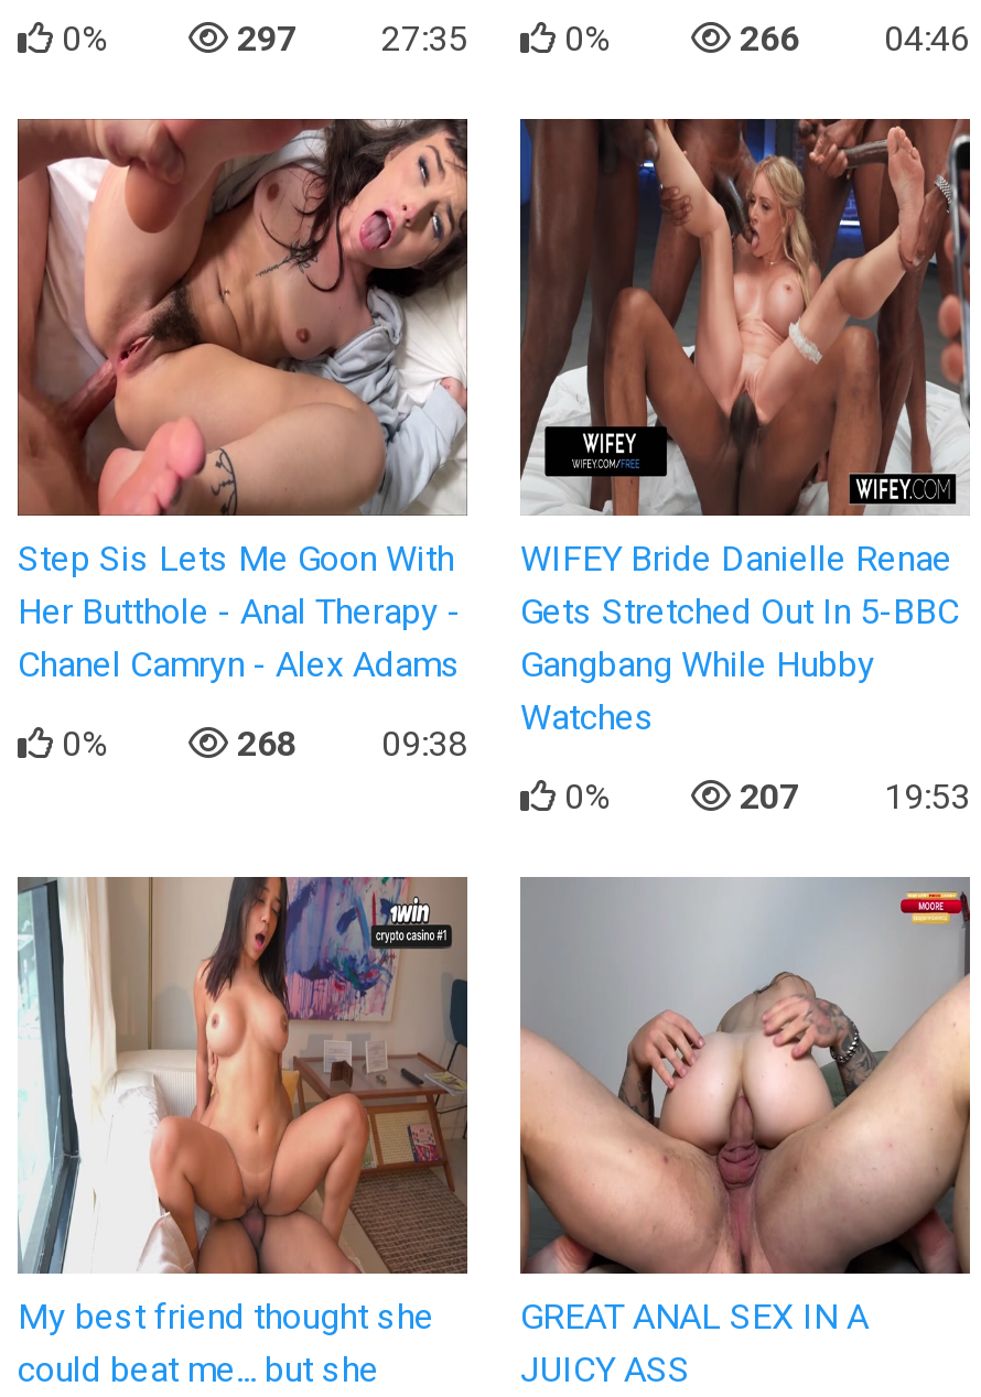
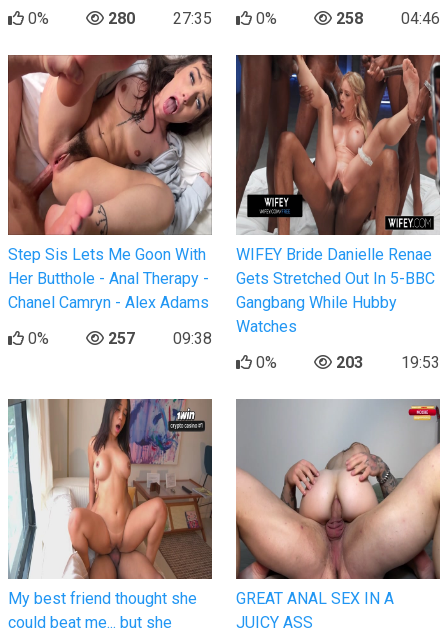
- 297
+ 280

- 266
+ 258

- 268
+ 257

- 207
+ 203
